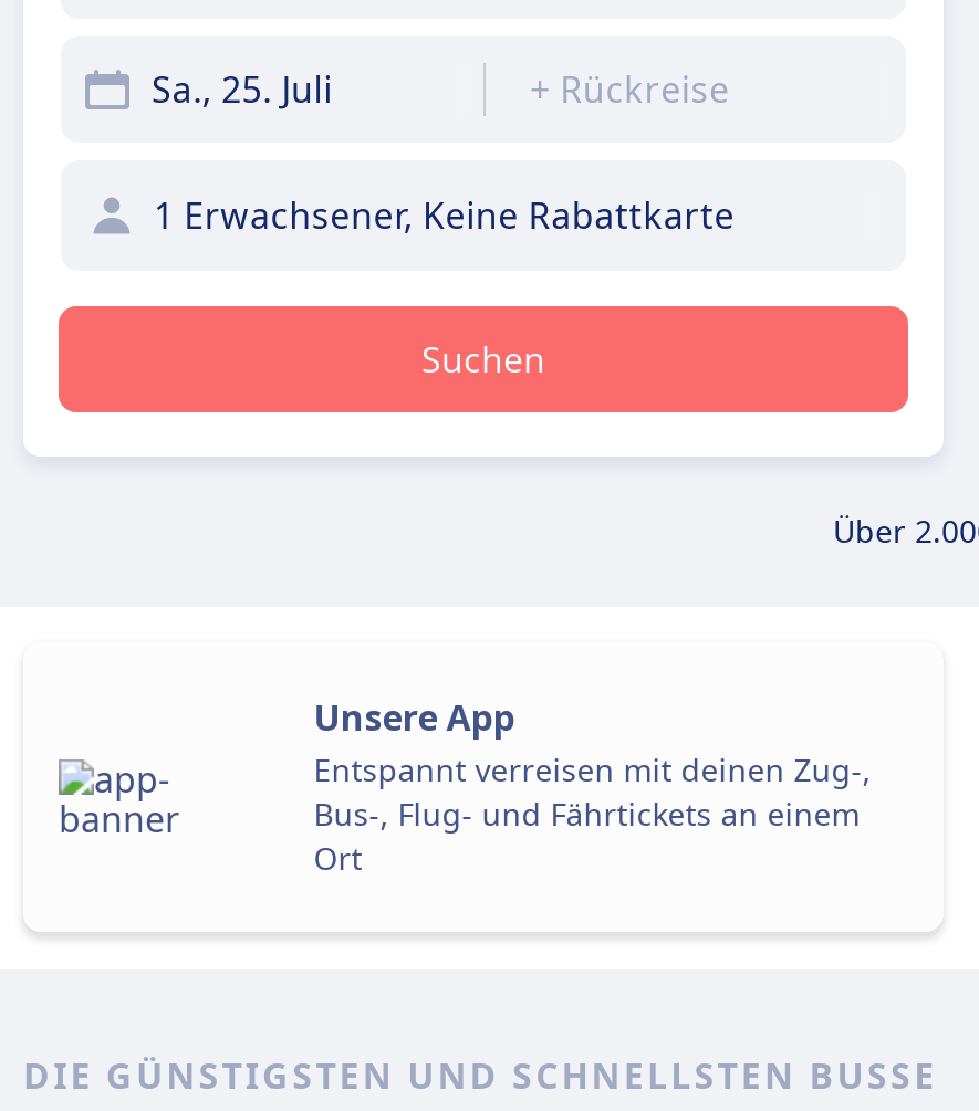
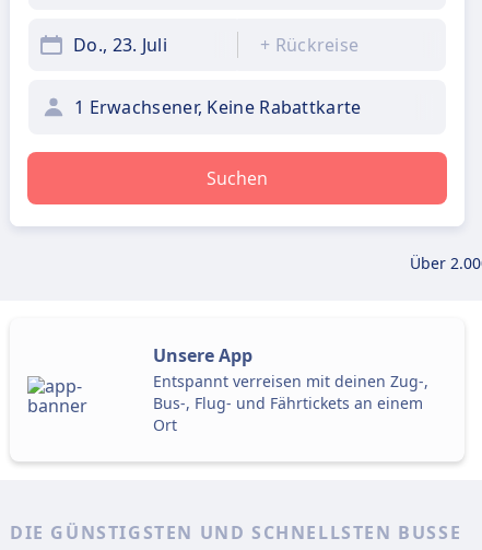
- Sa., 25. Juli
+ Do., 23. Juli
